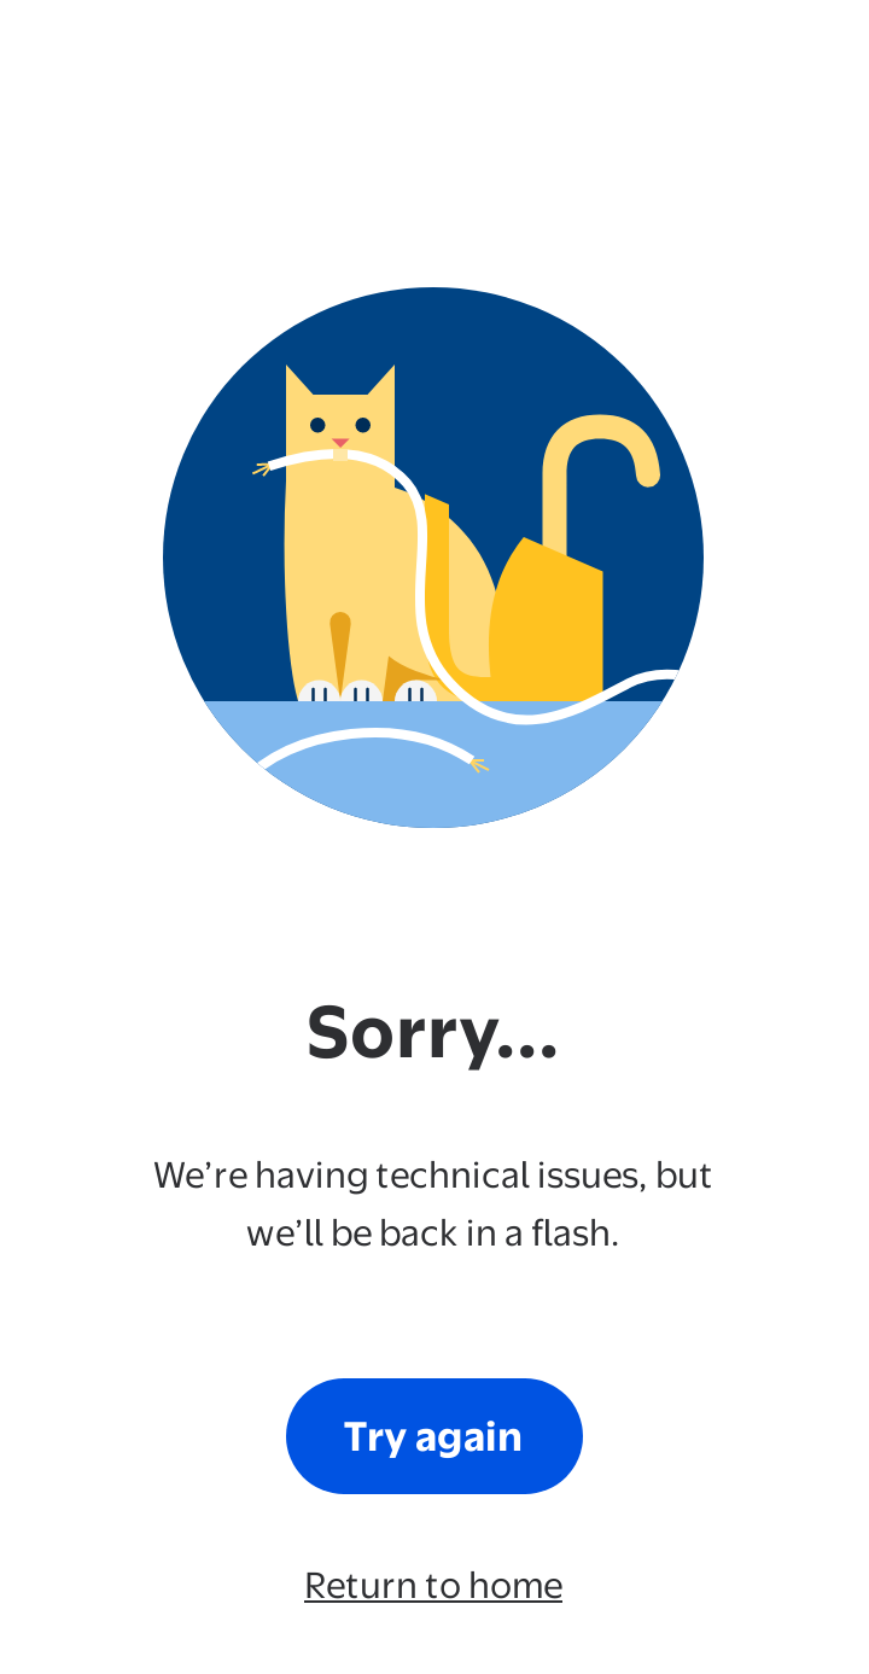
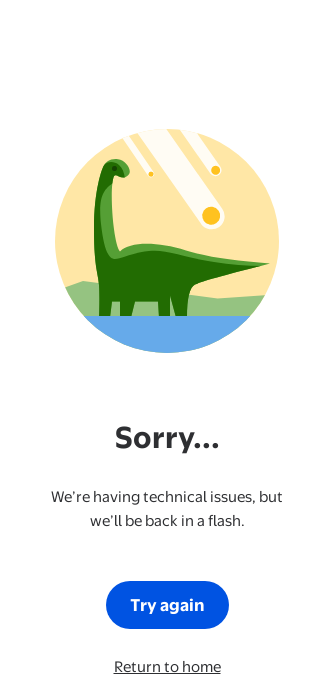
- [image]
+ [image]
